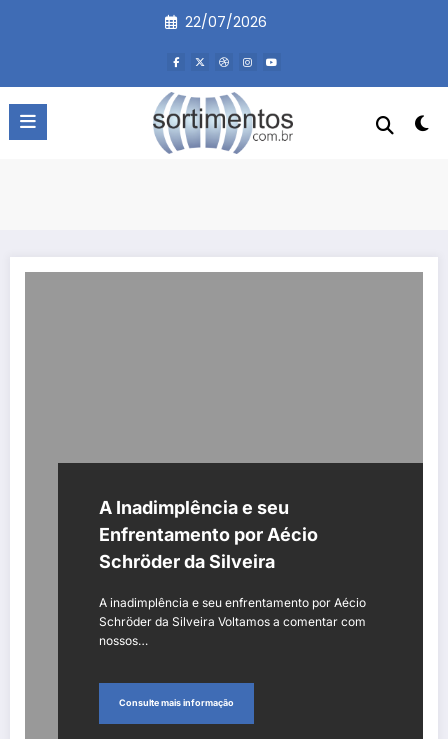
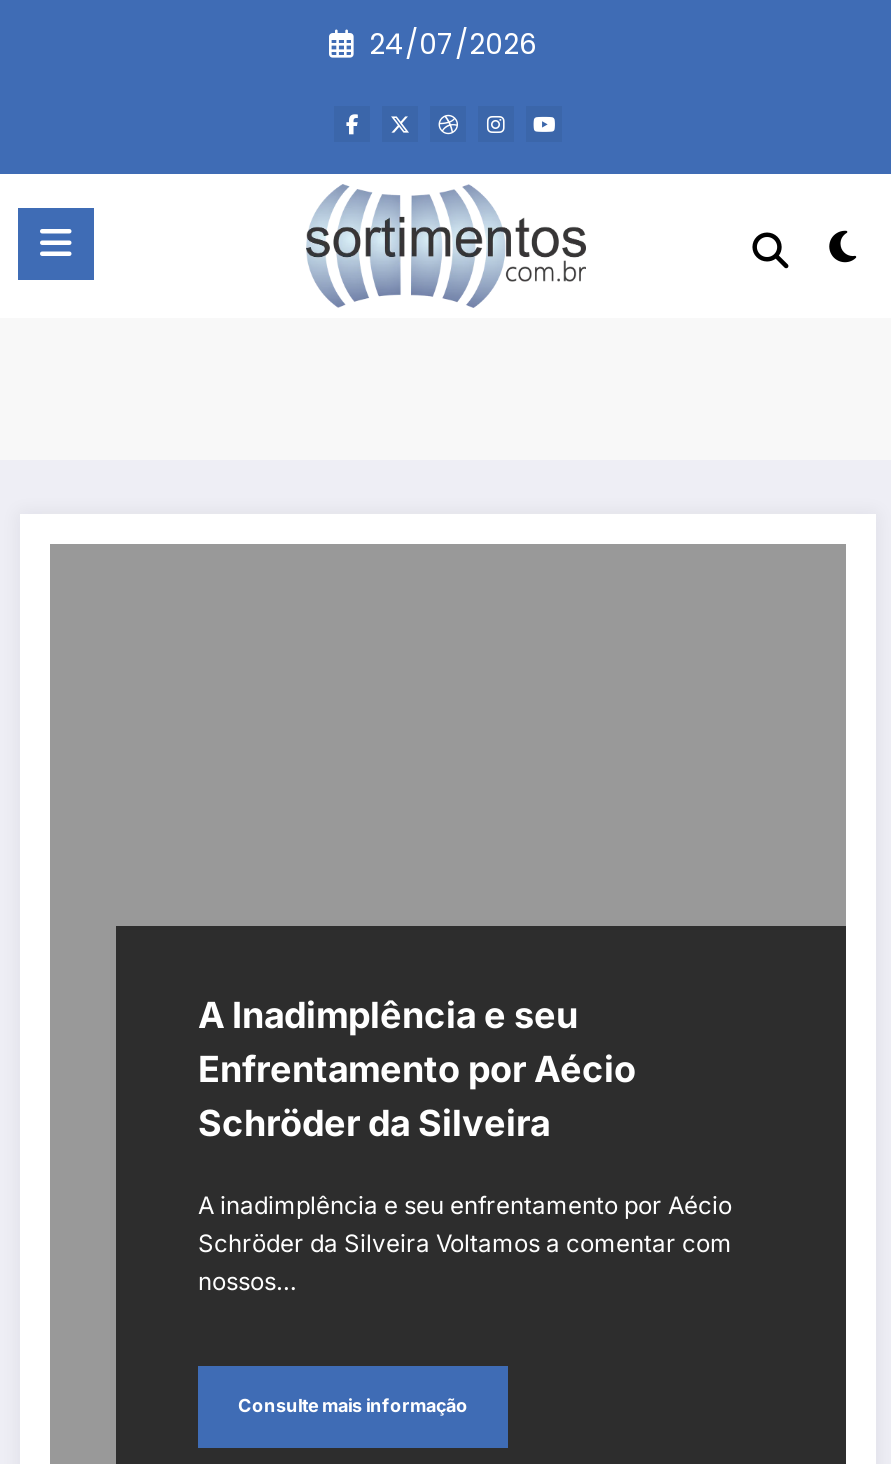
- 22/07/2026
+ 24/07/2026
